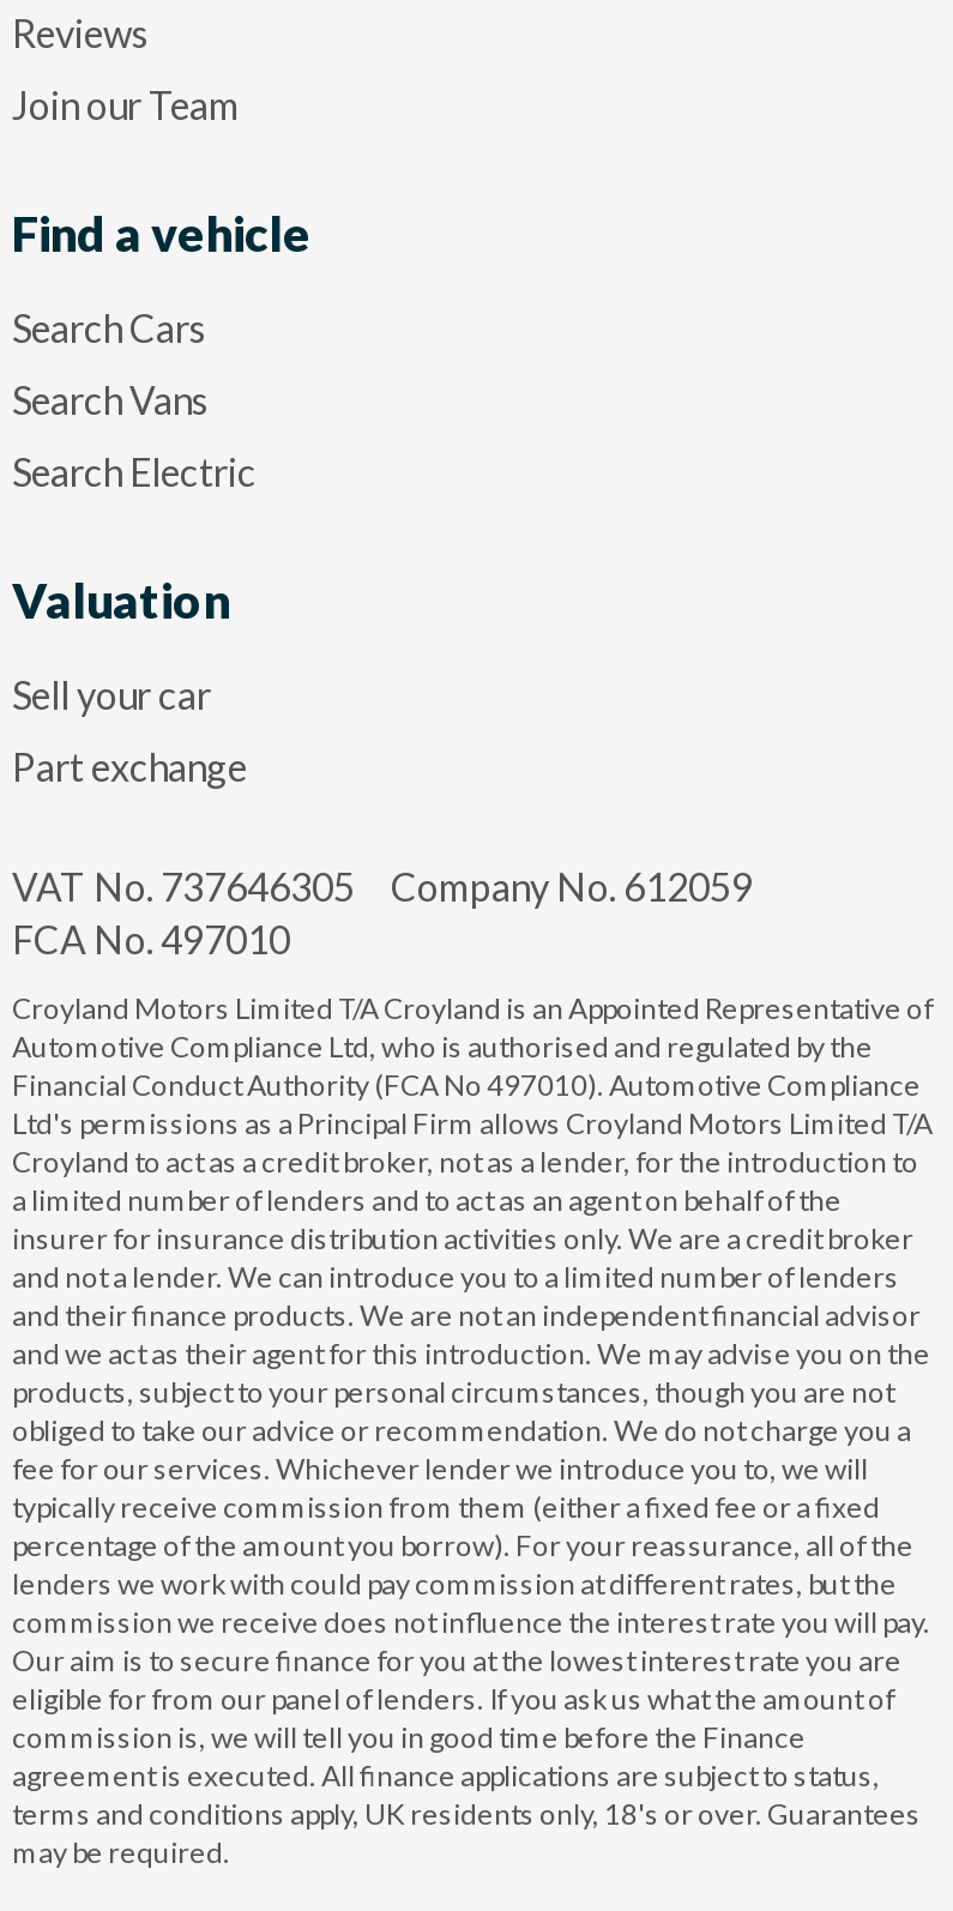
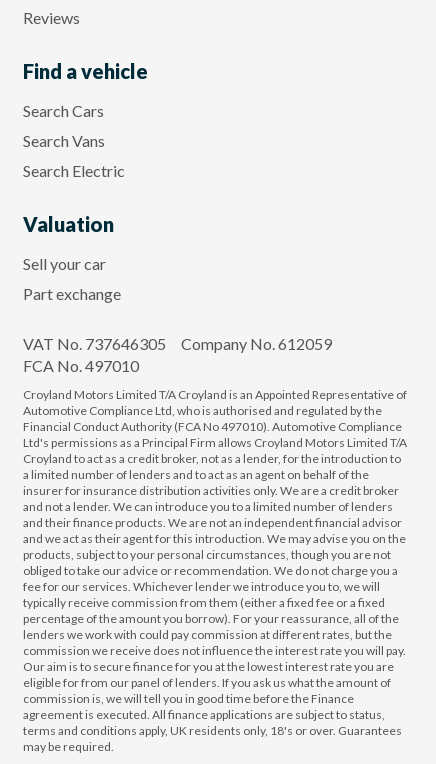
- Join our Team
